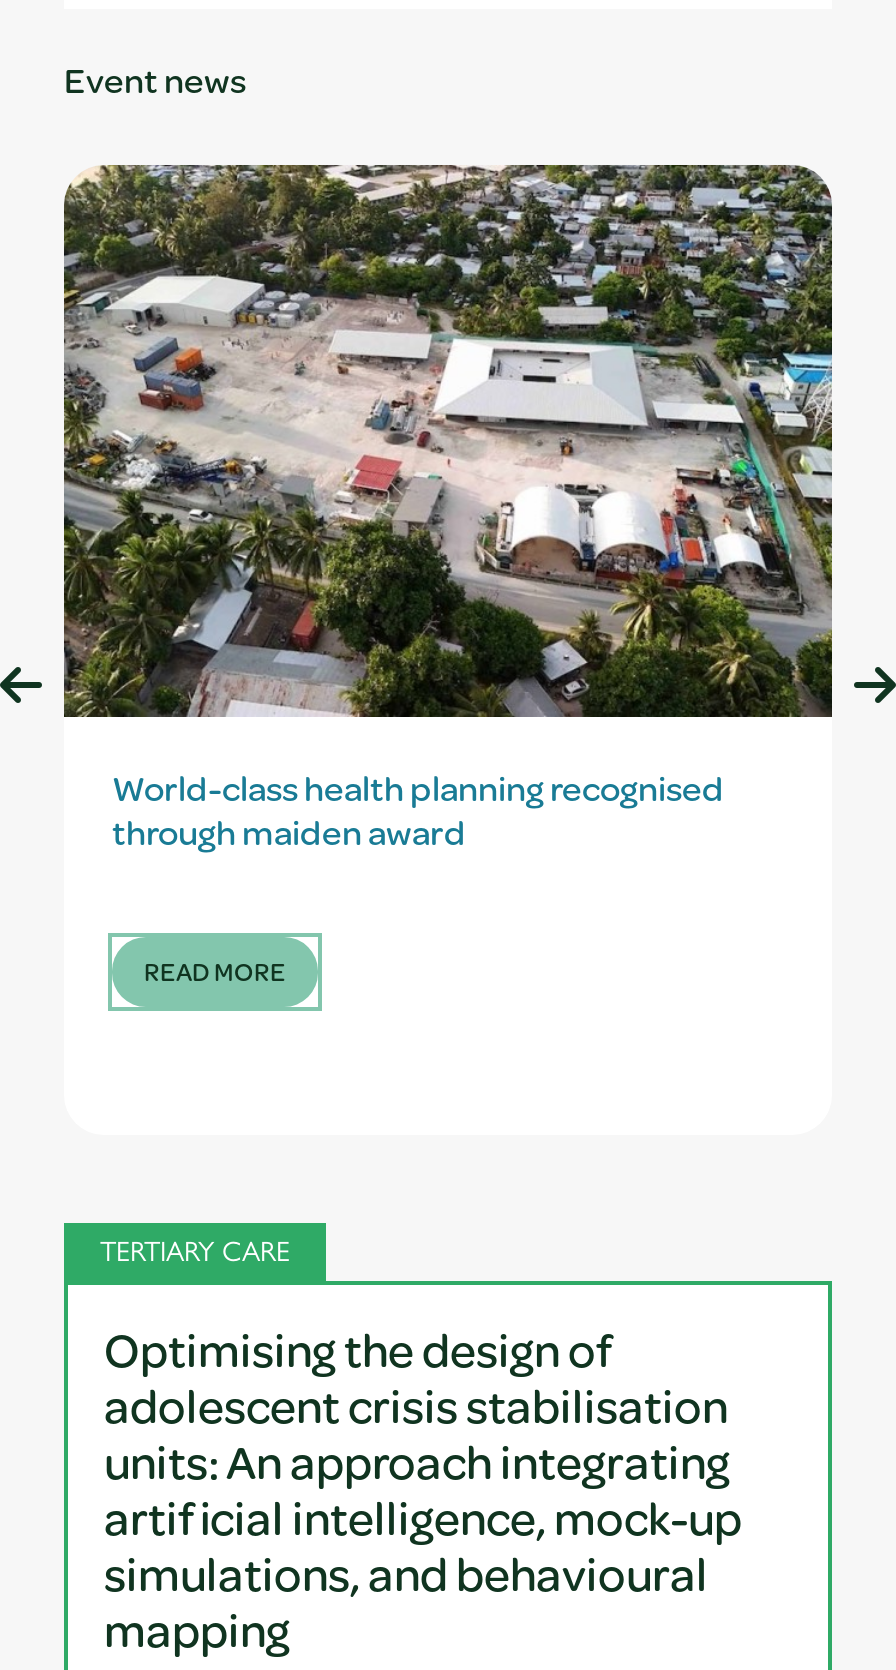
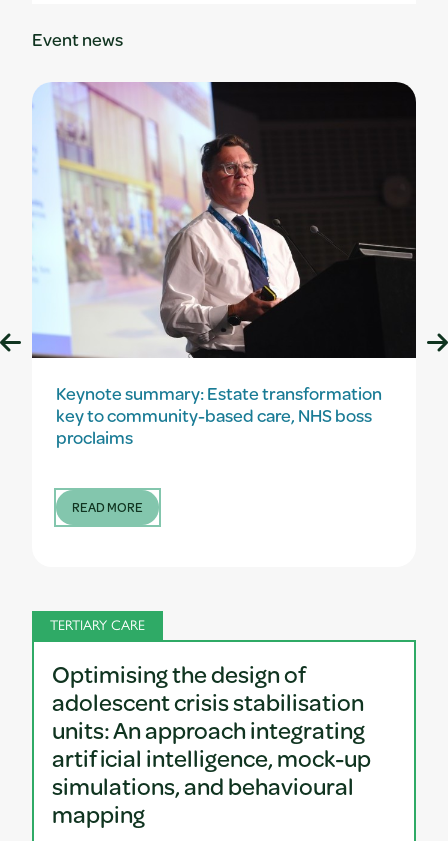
- [image]
- World-class health planning recognised
- through maiden award
+ [image]
+ Keynote summary: Estate transformation
+ key to community-based care, NHS boss
+ proclaims

moved down: READ MORE
